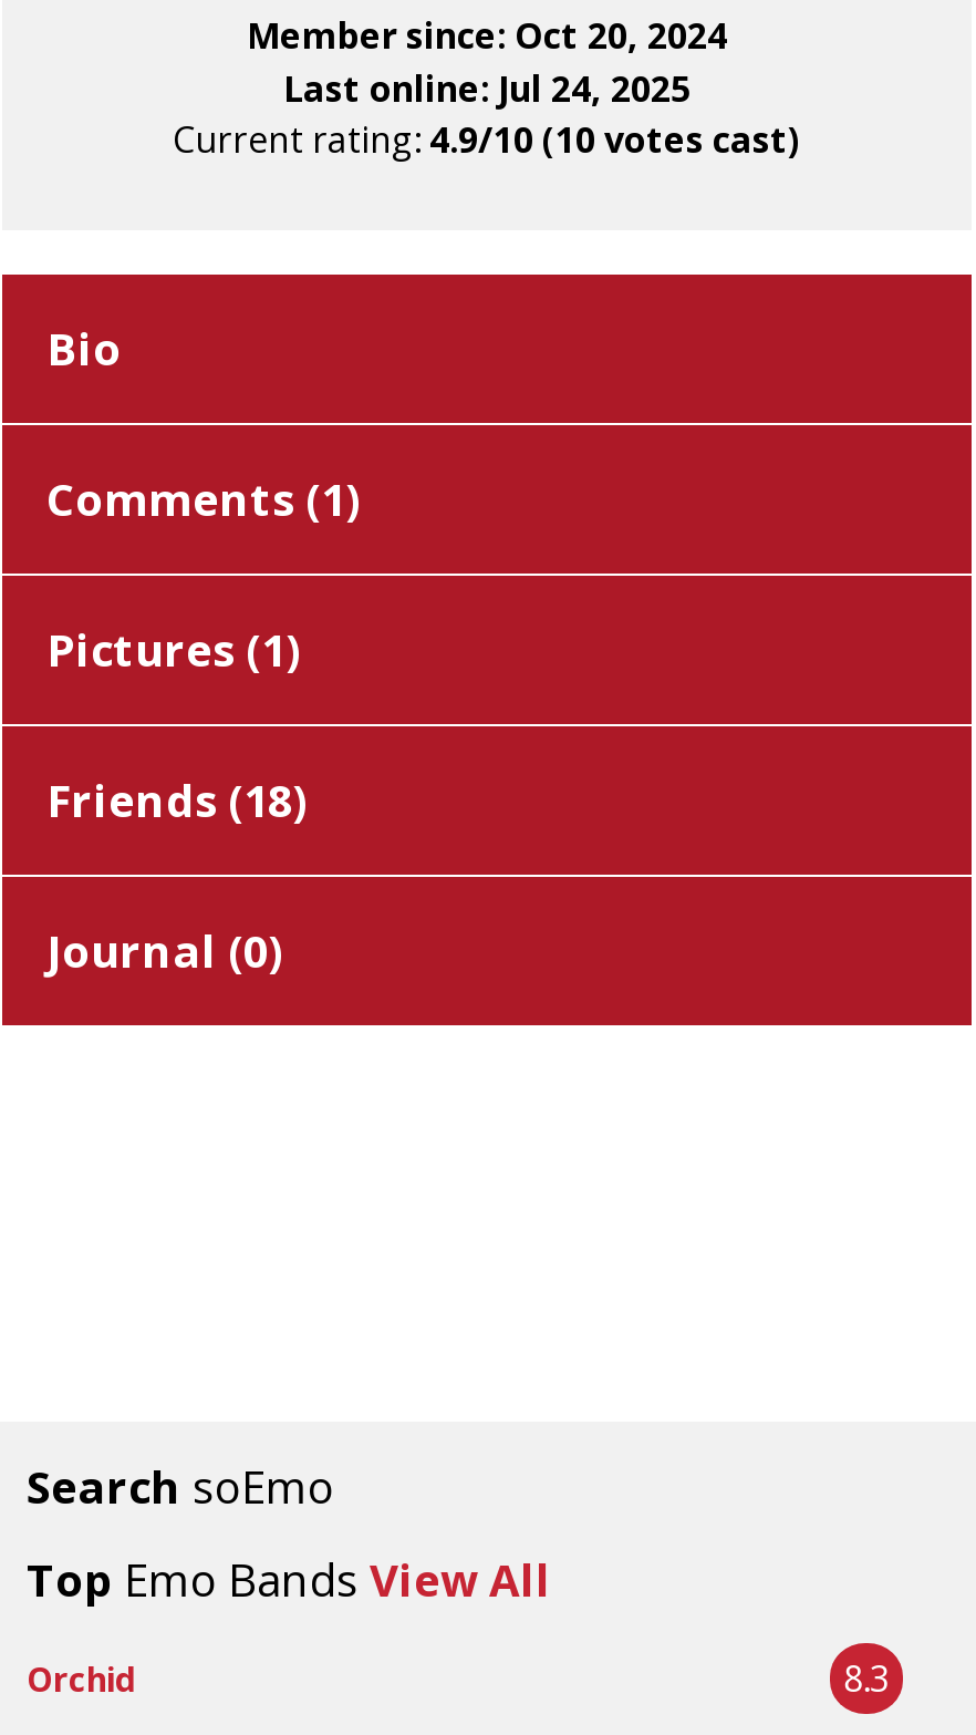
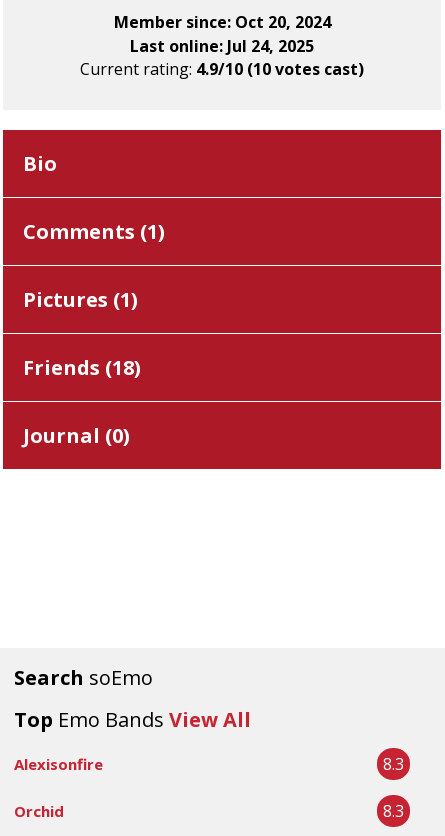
+ Alexisonfire
+ 8.3
